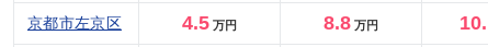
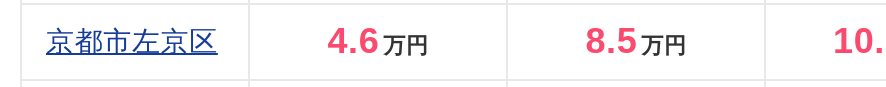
- 4.5 万円
+ 4.6 万円

- 8.8 万円
+ 8.5 万円
